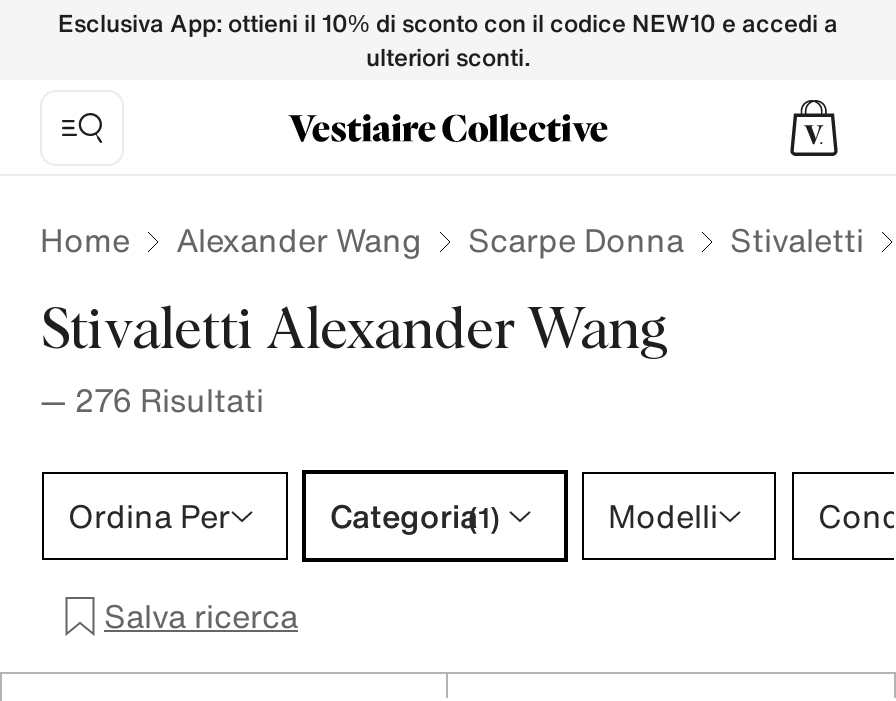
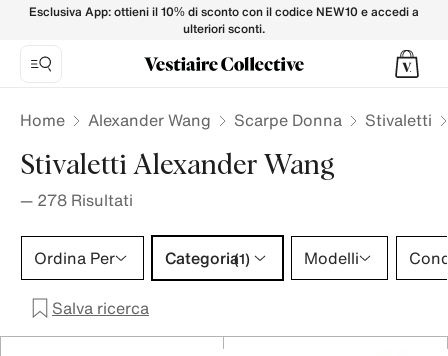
- — 276 Risultati
+ — 278 Risultati
